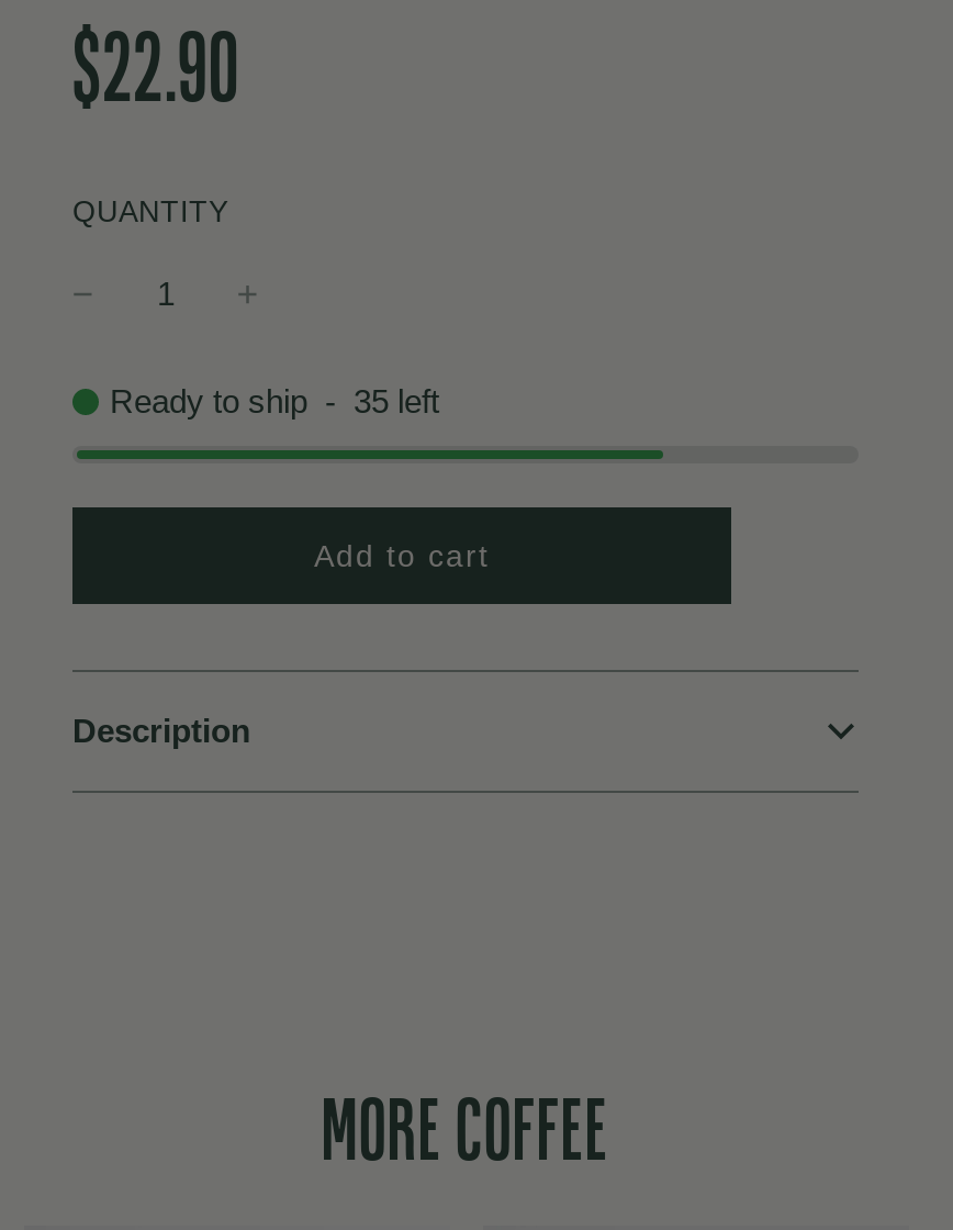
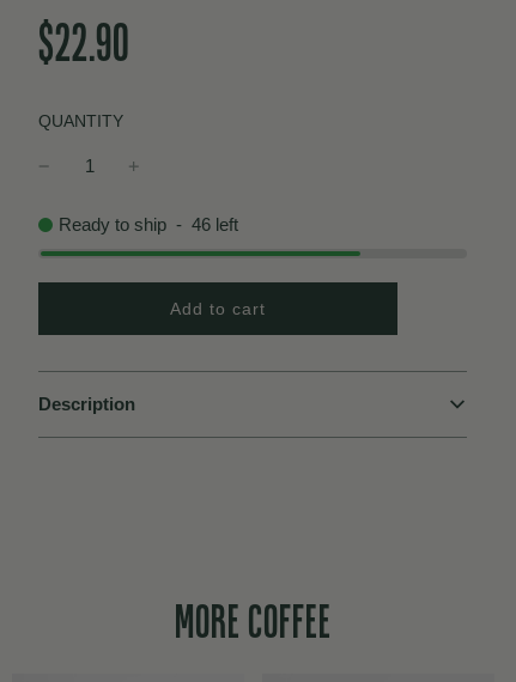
- Ready to ship - 35 left
+ Ready to ship - 46 left
